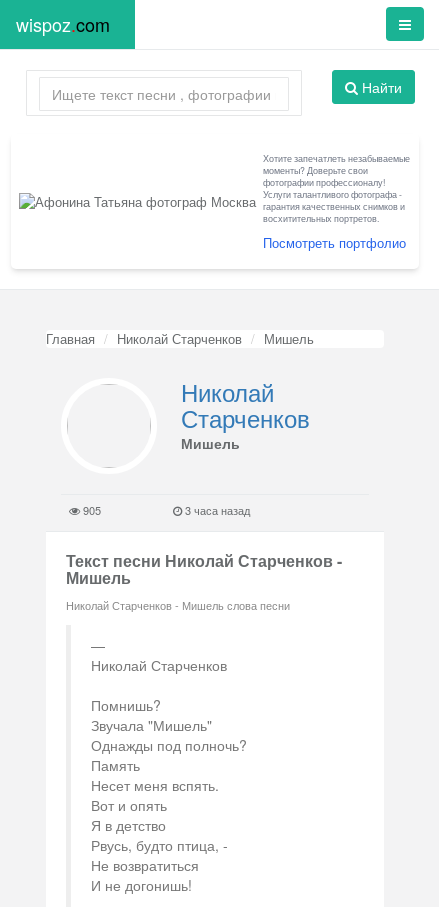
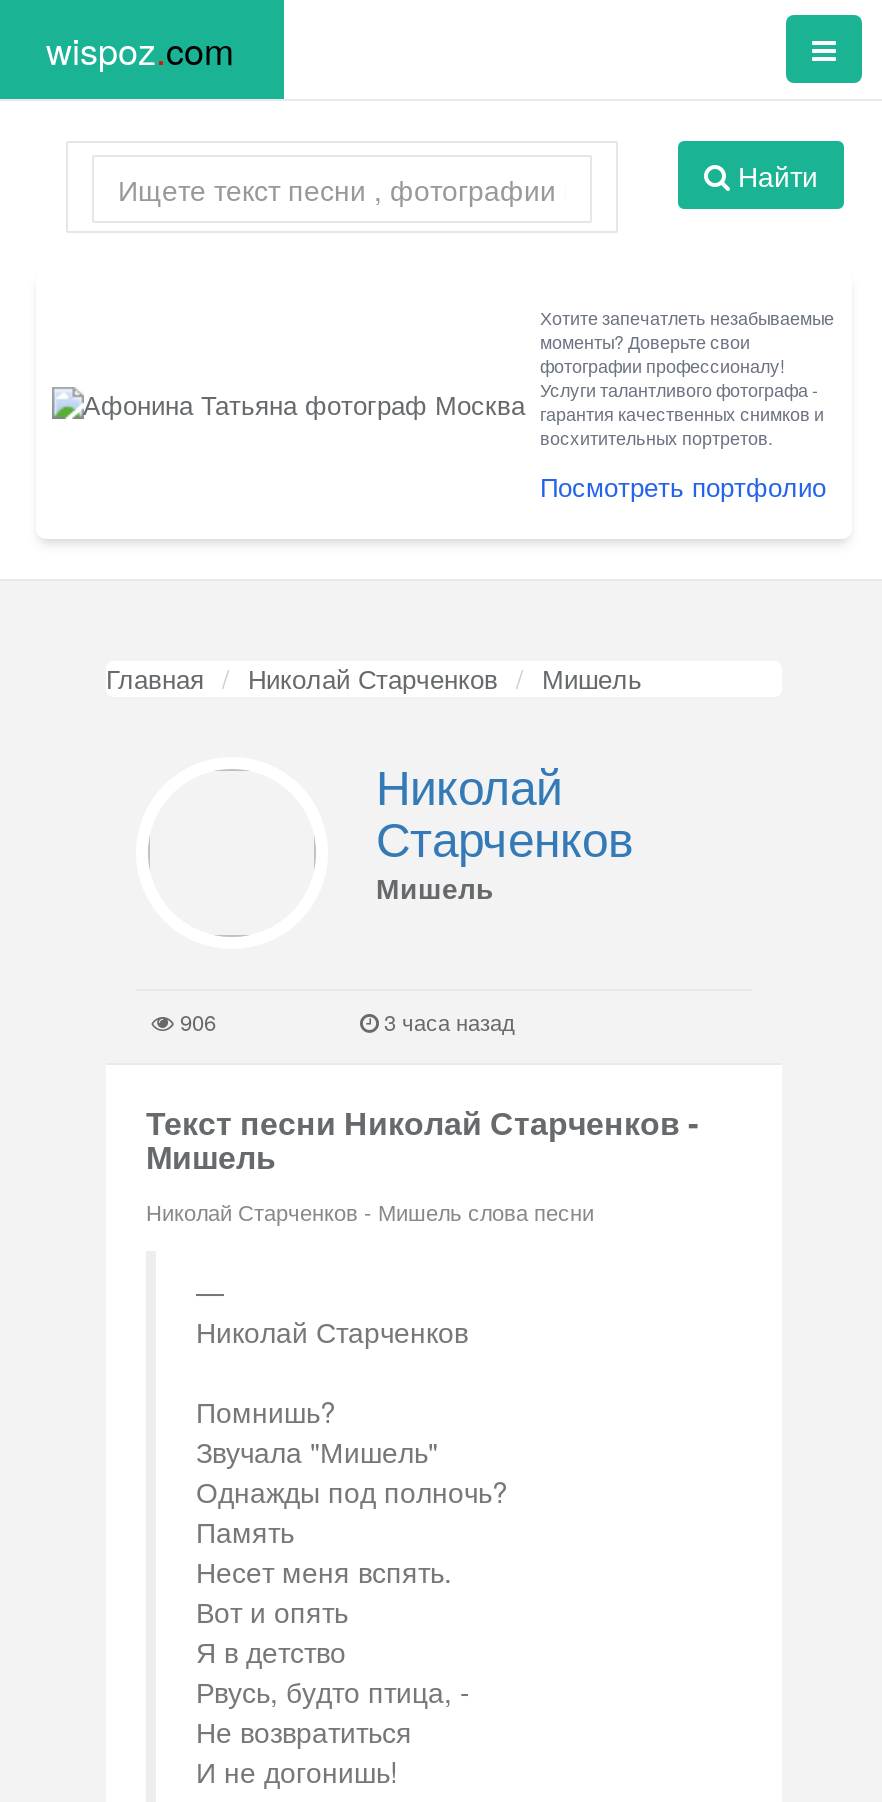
- 905
+ 906
